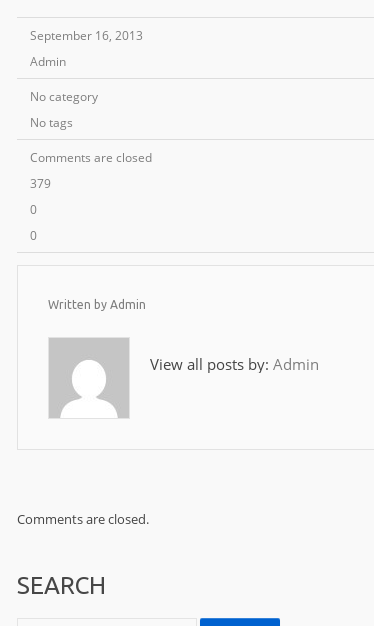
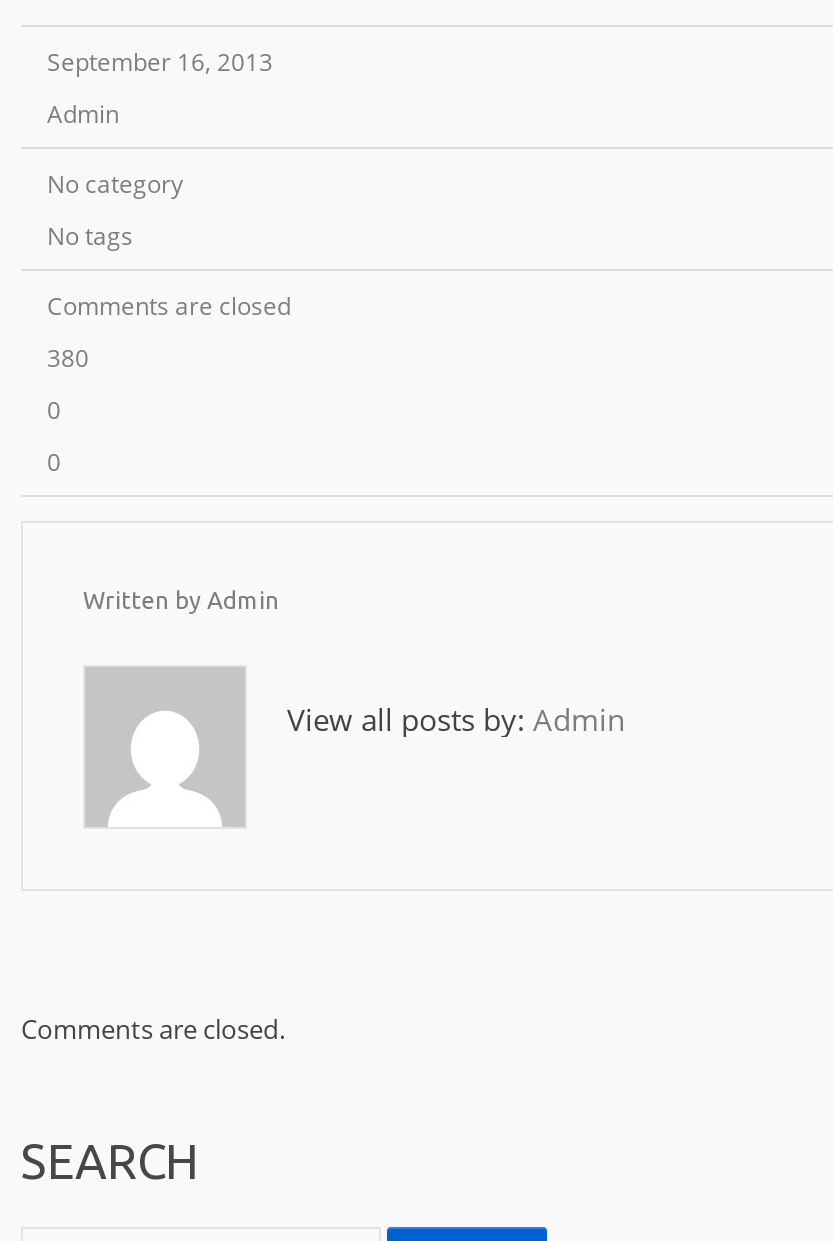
- 379
+ 380
